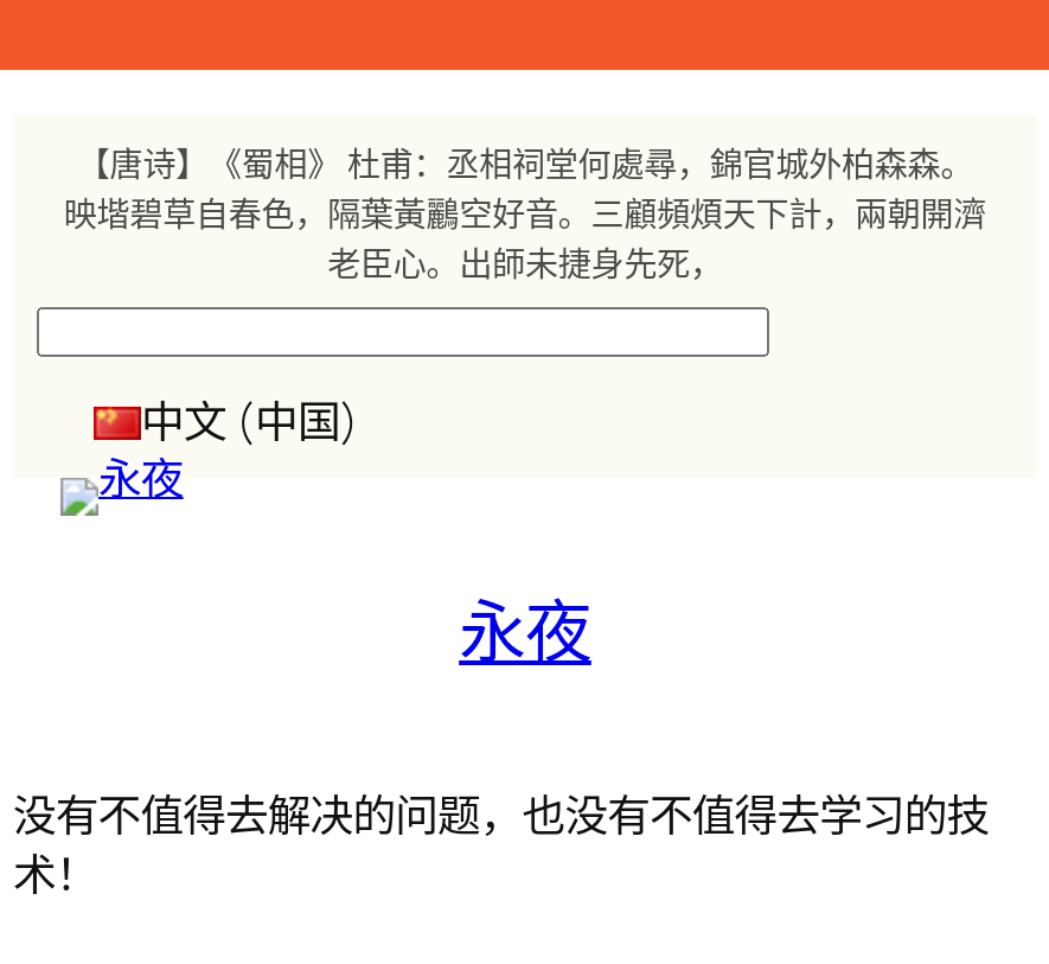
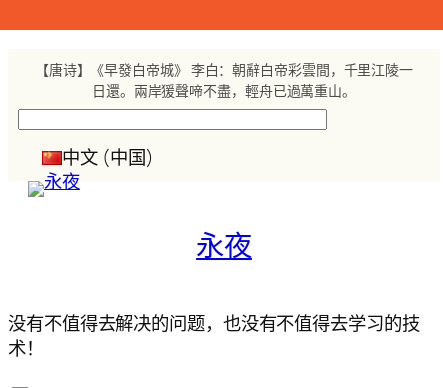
- 【唐诗】《蜀相》 杜甫：丞相祠堂何處尋，錦官城外柏森森。
- 映堦碧草自春色，隔葉黃鸝空好音。三顧頻煩天下計，兩朝開濟
- 老臣心。出師未捷身先死，
+ 【唐诗】《早發白帝城》 李白：朝辭白帝彩雲間，千里江陵一
+ 日還。兩岸猨聲啼不盡，輕舟已過萬重山。
